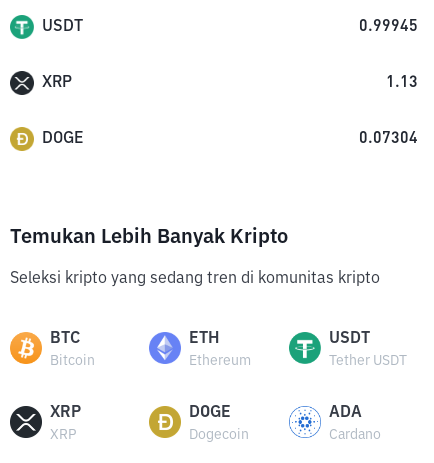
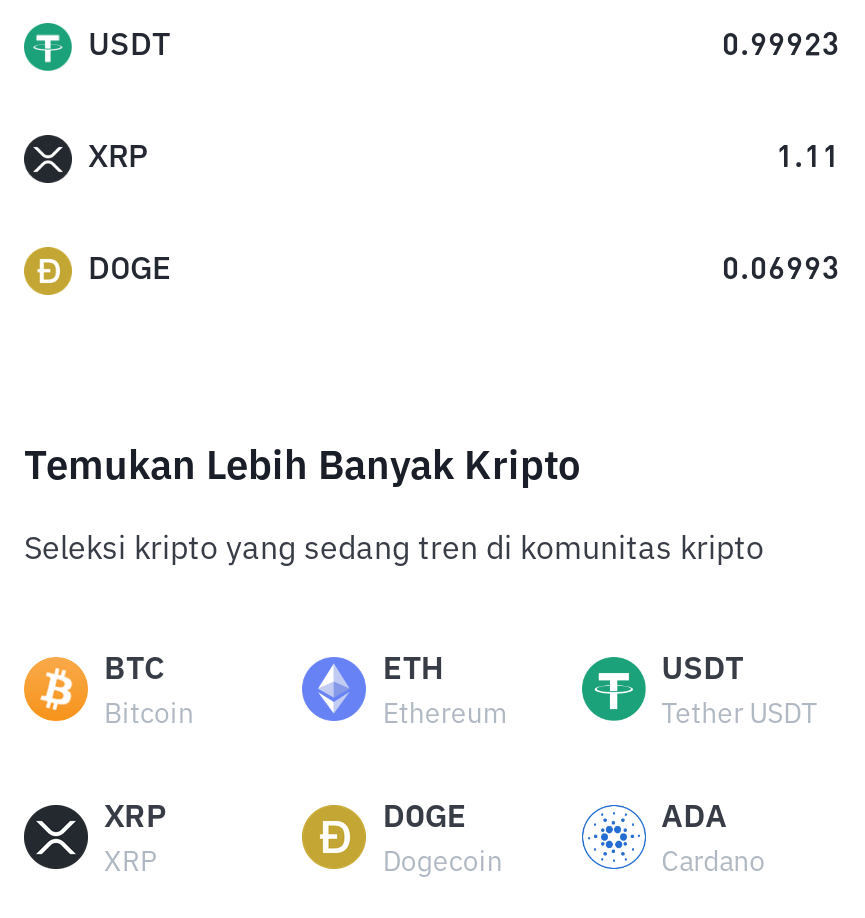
- 0.99945
+ 0.99923

- 1.13
+ 1.11

- 0.07304
+ 0.06993
